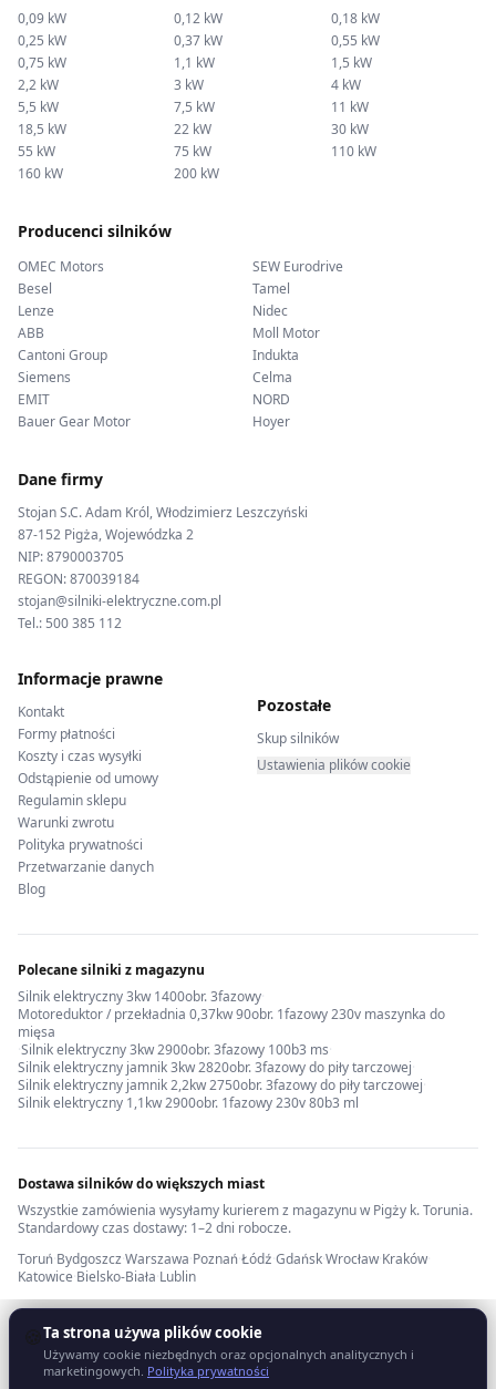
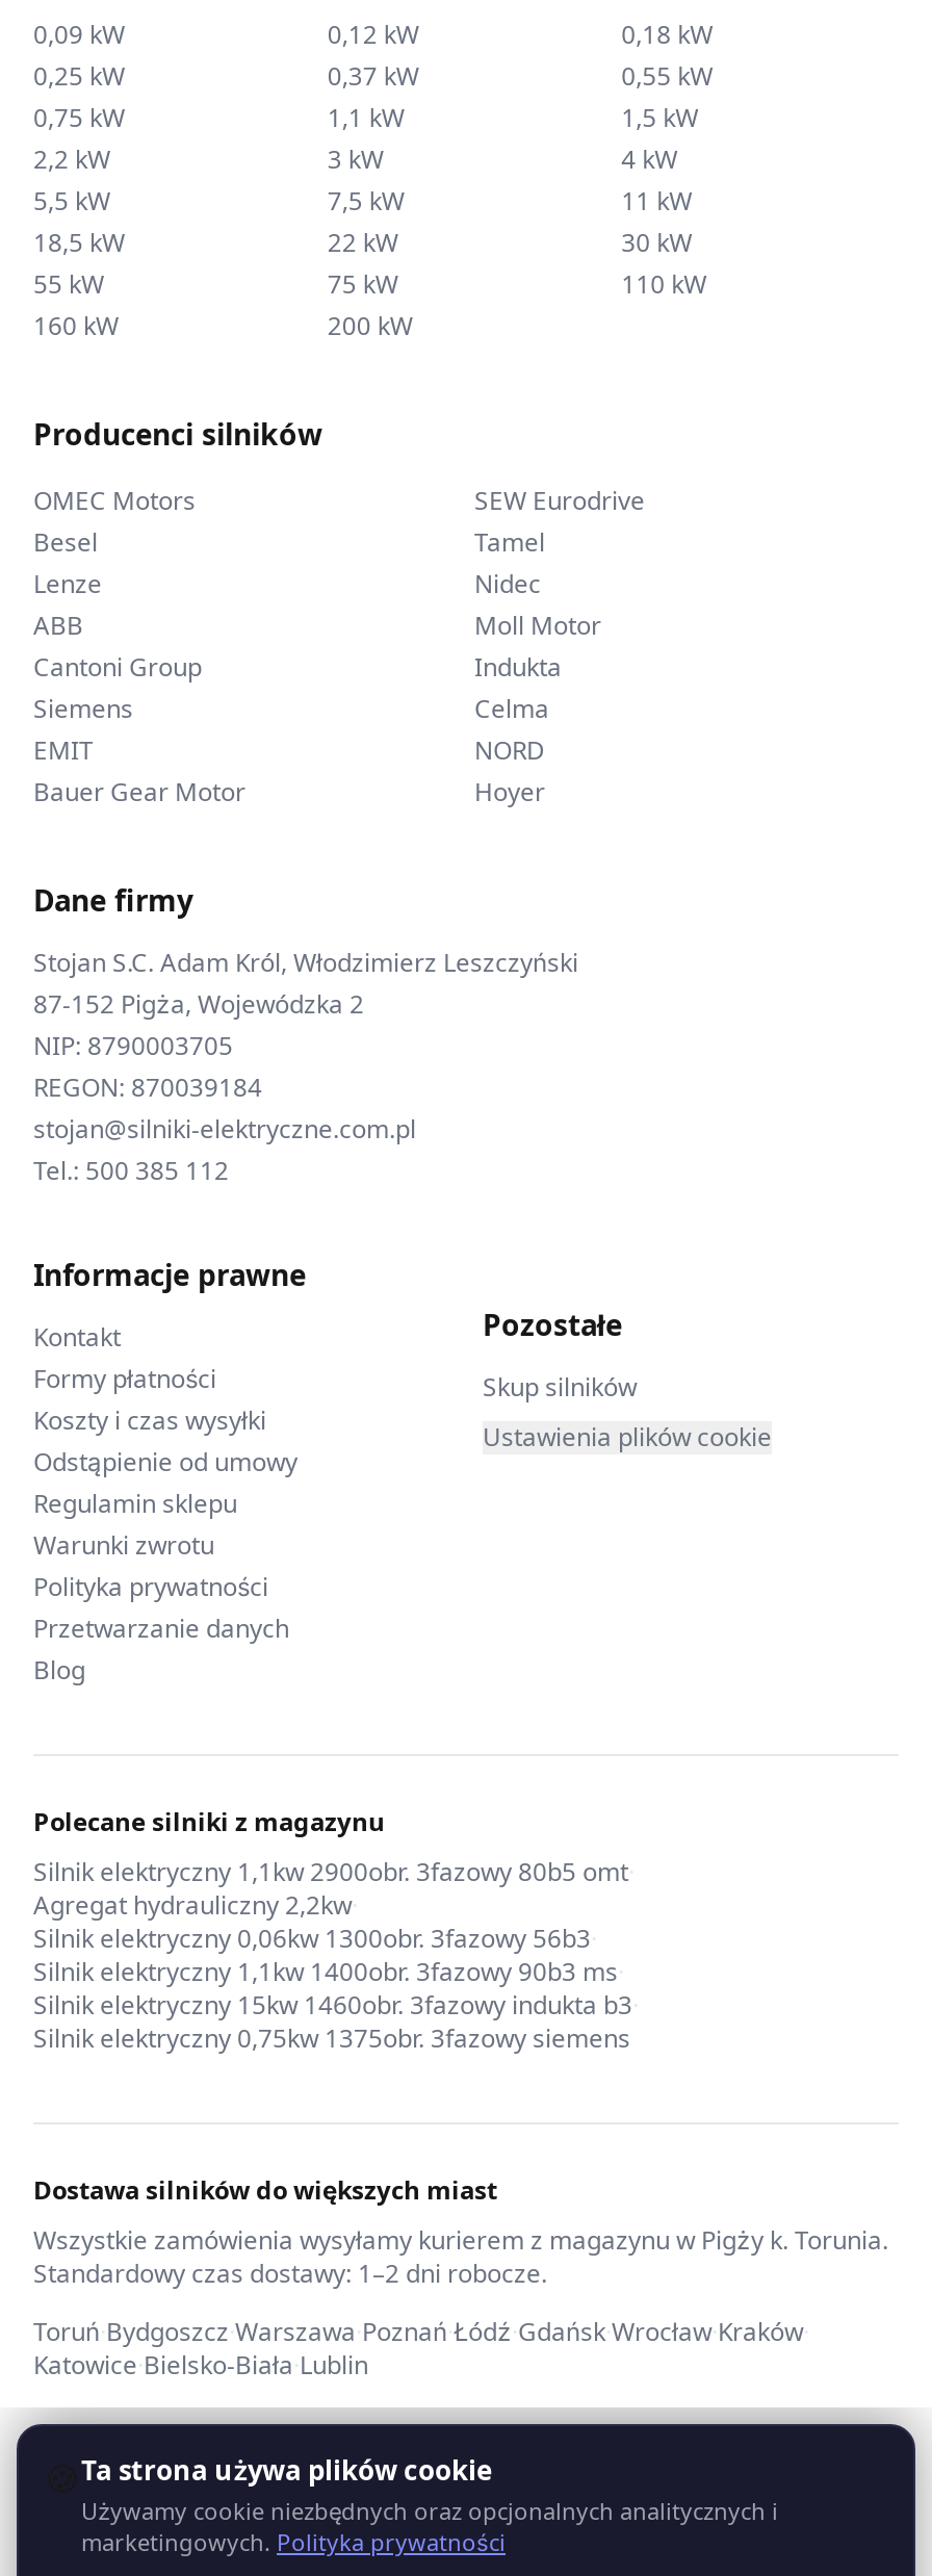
- Silnik elektryczny 3kw 1400obr. 3fazowy ·
- Motoreduktor / przekładnia 0,37kw 90obr. 1fazowy 230v maszynka do
- mięsa
- · Silnik elektryczny 3kw 2900obr. 3fazowy 100b3 ms ·
- Silnik elektryczny jamnik 3kw 2820obr. 3fazowy do piły tarczowej ·
- Silnik elektryczny jamnik 2,2kw 2750obr. 3fazowy do piły tarczowej ·
- Silnik elektryczny 1,1kw 2900obr. 1fazowy 230v 80b3 ml
+ Silnik elektryczny 1,1kw 2900obr. 3fazowy 80b5 omt ·
+ Agregat hydrauliczny 2,2kw ·
+ Silnik elektryczny 0,06kw 1300obr. 3fazowy 56b3 ·
+ Silnik elektryczny 1,1kw 1400obr. 3fazowy 90b3 ms ·
+ Silnik elektryczny 15kw 1460obr. 3fazowy indukta b3 ·
+ Silnik elektryczny 0,75kw 1375obr. 3fazowy siemens
